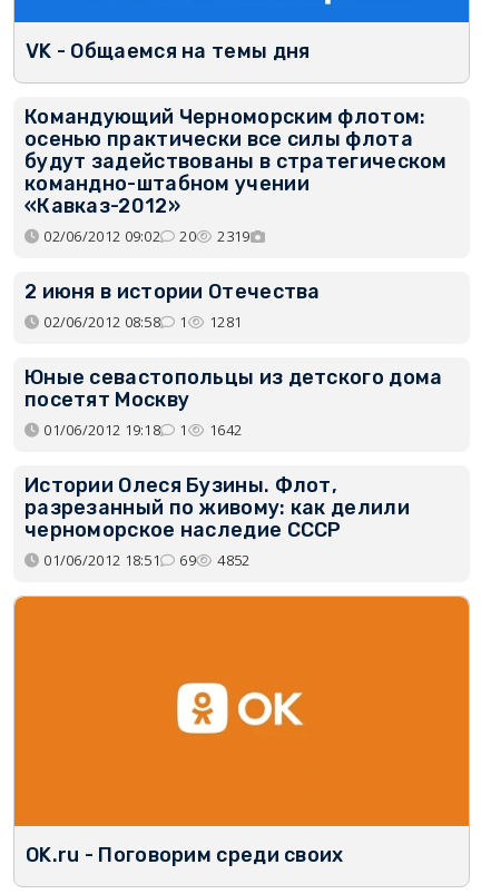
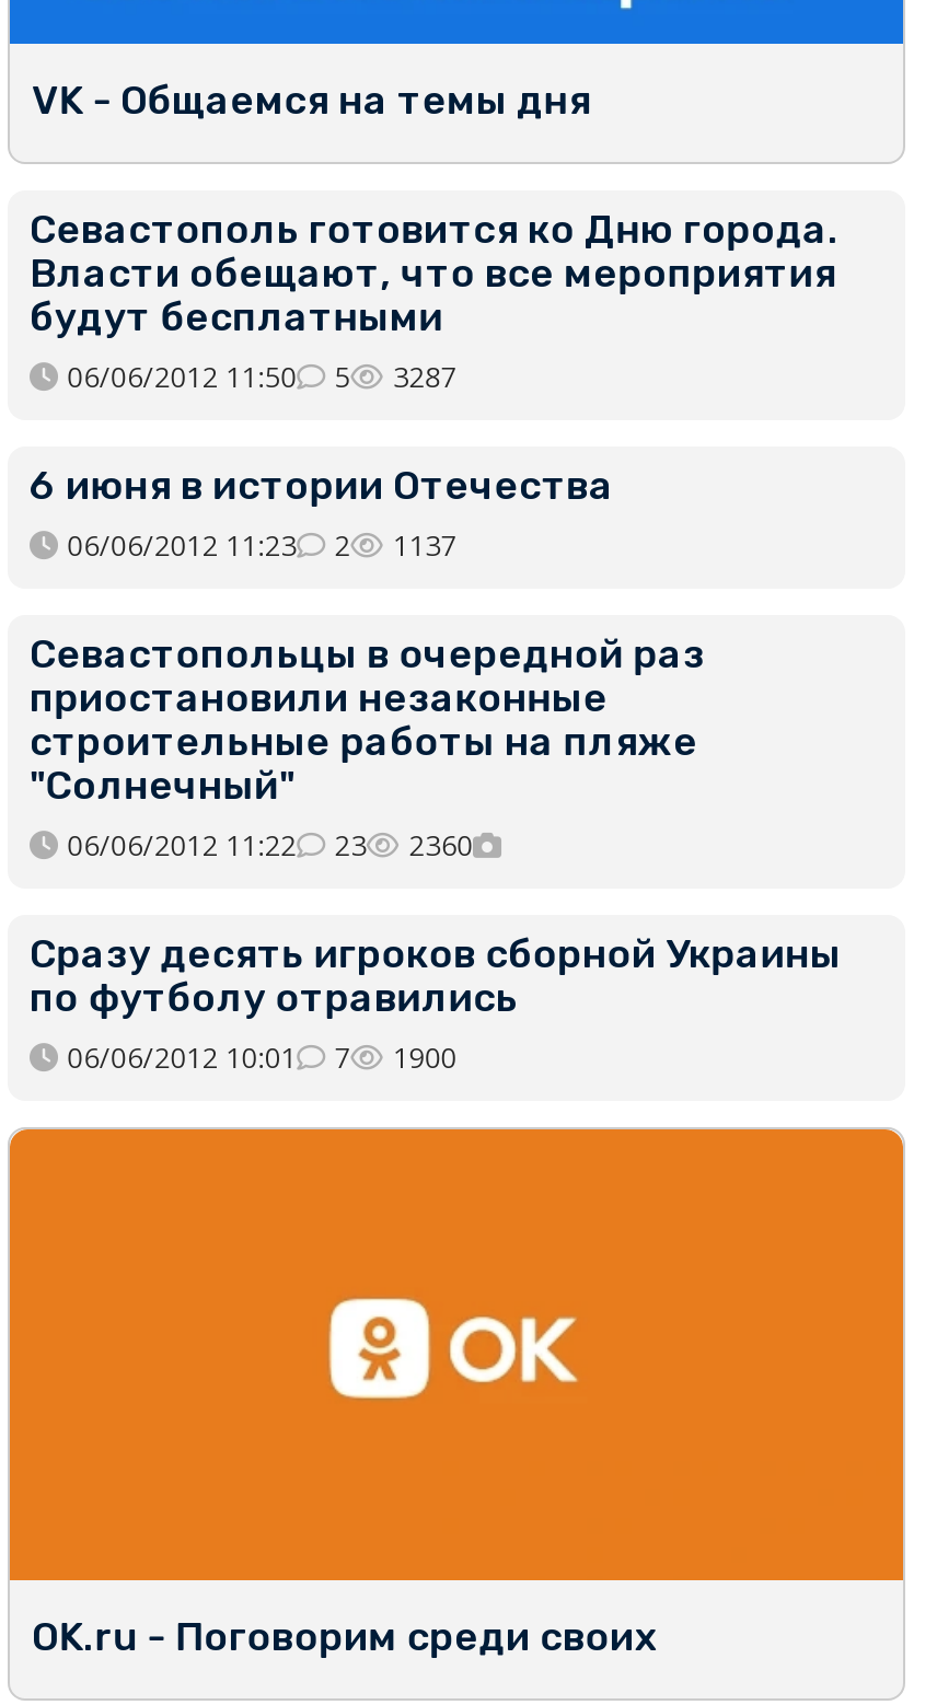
- Командующий Черноморским флотом:
- осенью практически все силы флота
- будут задействованы в стратегическом
- командно-штабном учении
- «Кавказ-2012»
- 02/06/2012 09:02
- 20
- 2319
+ Севастополь готовится ко Дню города.
+ Власти обещают, что все мероприятия
+ будут бесплатными
+ 06/06/2012 11:50
+ 5
+ 3287

- 2 июня в истории Отечества
- 02/06/2012 08:58
- 1
- 1281
+ 6 июня в истории Отечества
+ 06/06/2012 11:23
+ 2
+ 1137

- Юные севастопольцы из детского дома
- посетят Москву
- 01/06/2012 19:18
- 1
- 1642
+ Севастопольцы в очередной раз
+ приостановили незаконные
+ строительные работы на пляже
+ "Солнечный"
+ 06/06/2012 11:22
+ 23
+ 2360

- Истории Олеся Бузины. Флот,
- разрезанный по живому: как делили
- черноморское наследие СССР
- 01/06/2012 18:51
- 69
- 4852
+ Сразу десять игроков сборной Украины
+ по футболу отравились
+ 06/06/2012 10:01
+ 7
+ 1900
